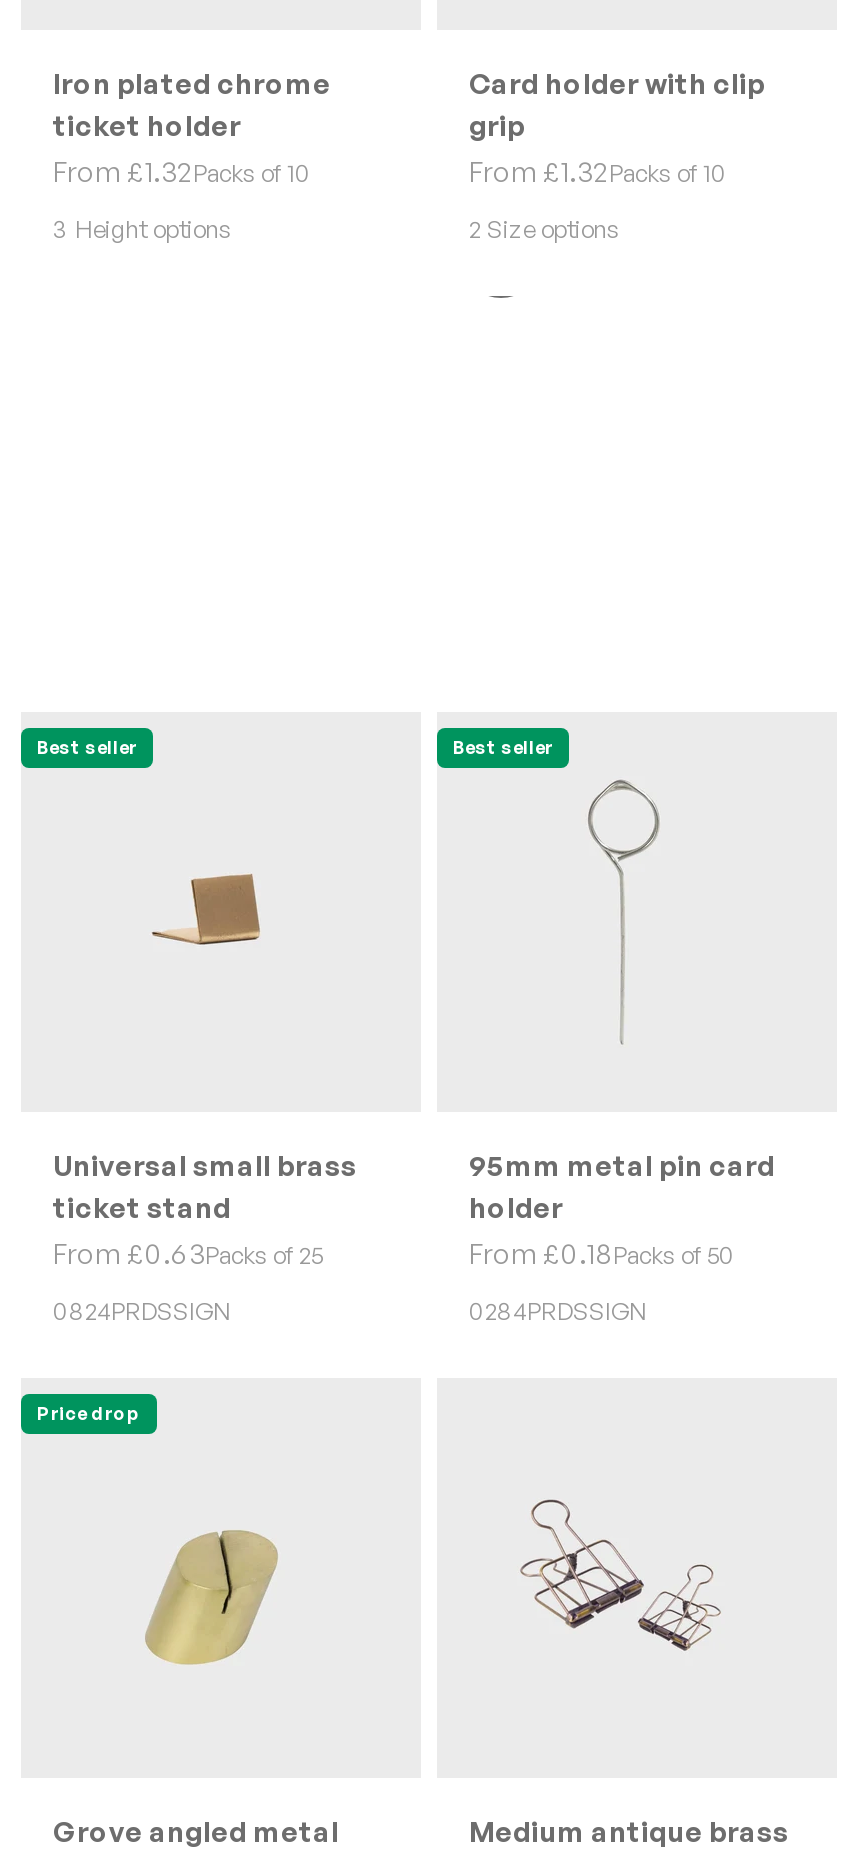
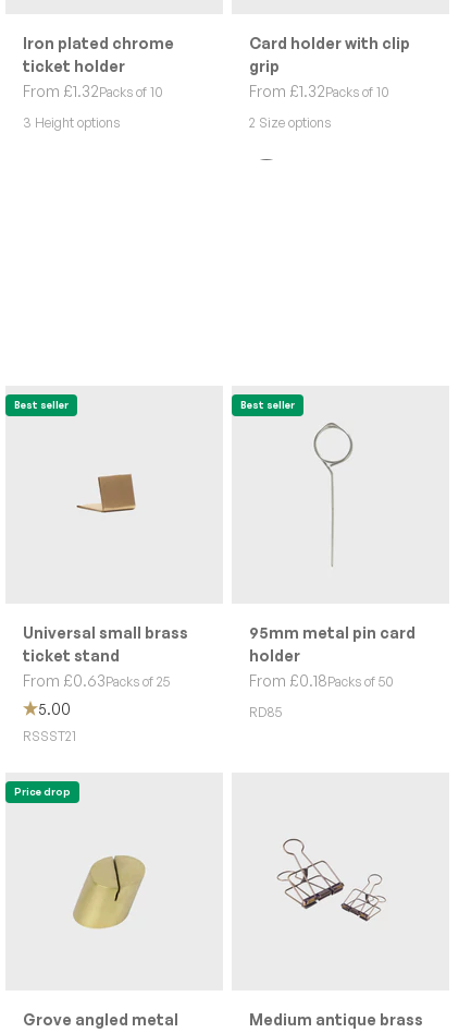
- 0824PRDSSIGN
+ 5.00
+ RSSST21

- 0284PRDSSIGN
+ RD85
